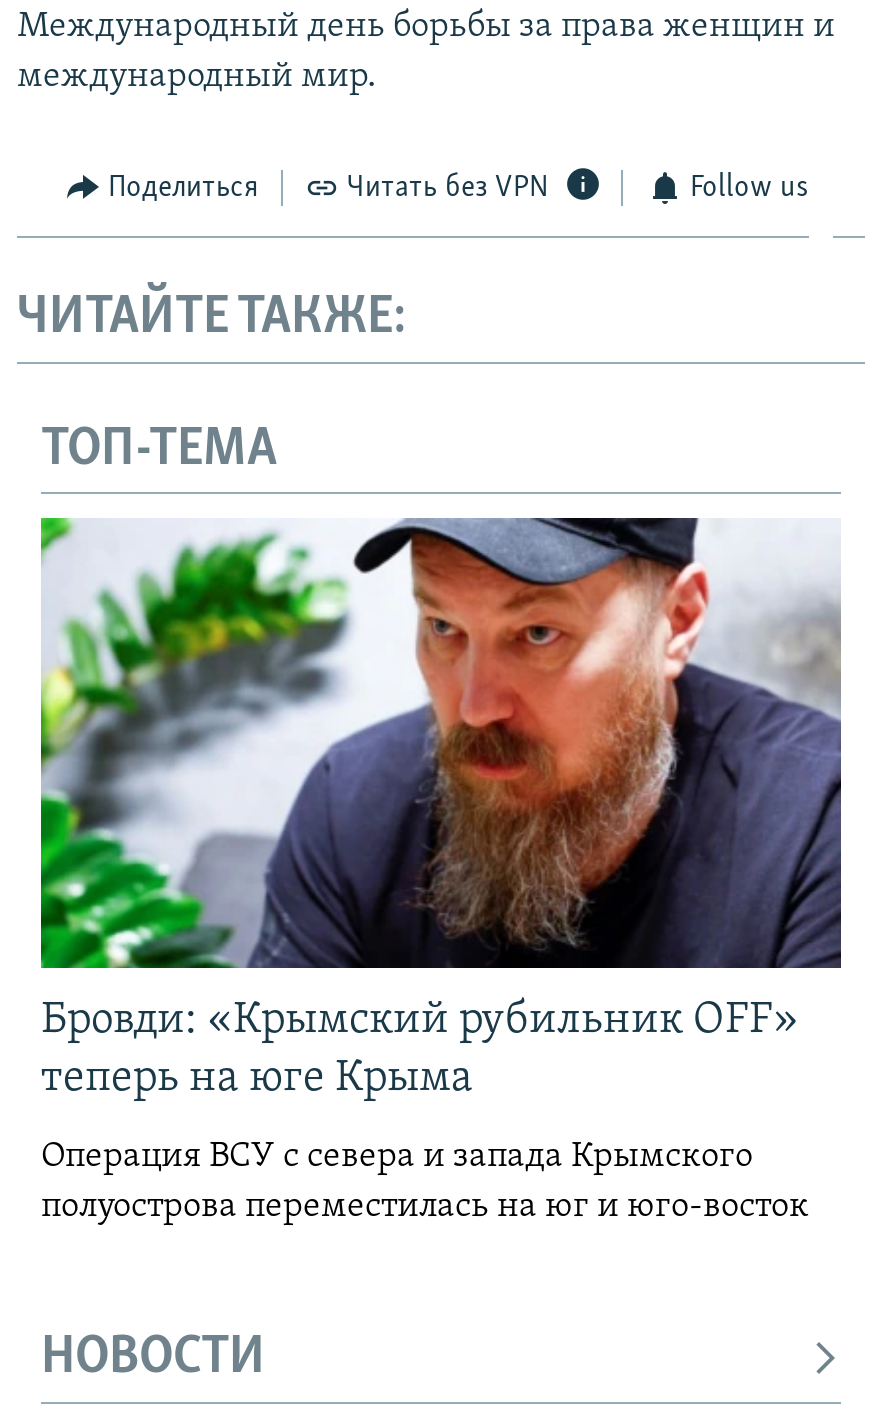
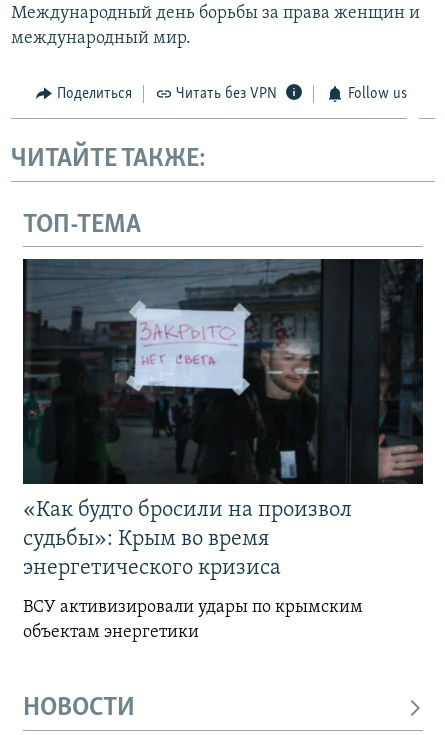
- [image]
- Бровди: «Крымский рубильник OFF»
- теперь на юге Крыма
+ [image]
+ «Как будто бросили на произвол
+ судьбы»: Крым во время
+ энергетического кризиса

- Операция ВСУ с севера и запада Крымского
- полуострова переместилась на юг и юго-восток
+ ВСУ активизировали удары по крымским
+ объектам энергетики
